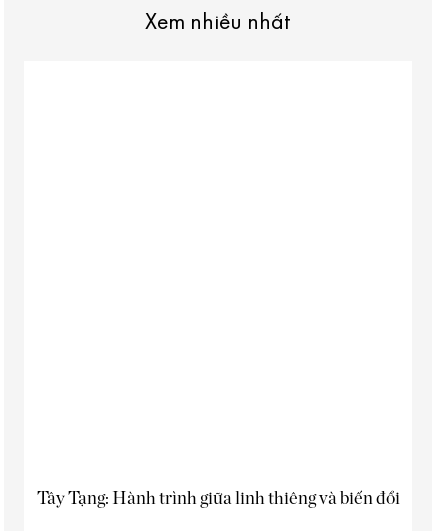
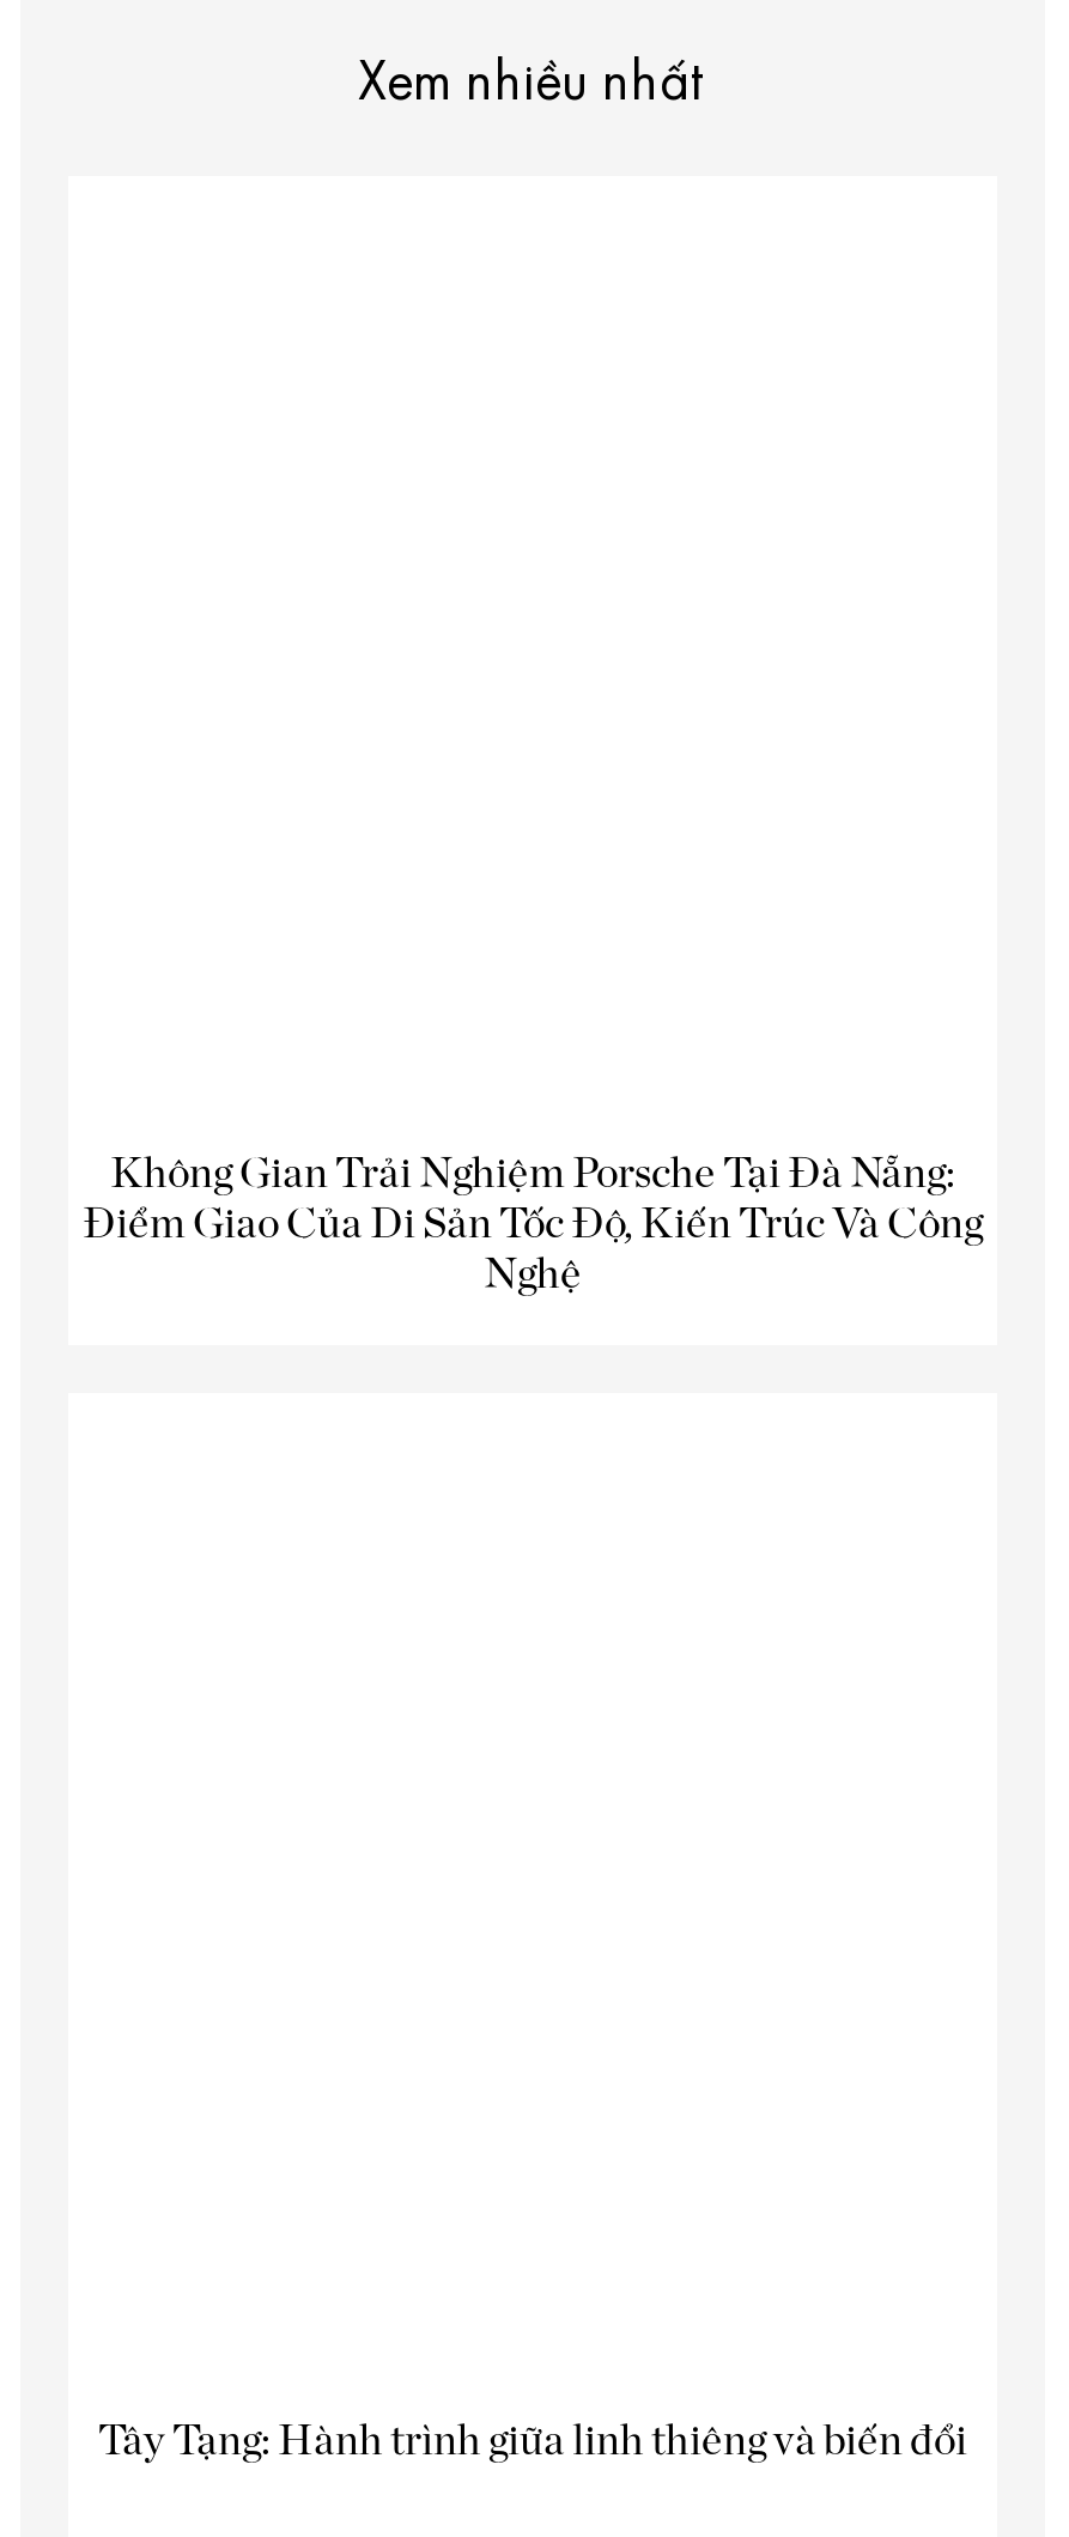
+ Không Gian Trải Nghiệm Porsche Tại Đà Nẵng:
+ Điểm Giao Của Di Sản Tốc Độ, Kiến Trúc Và Công
+ Nghệ
